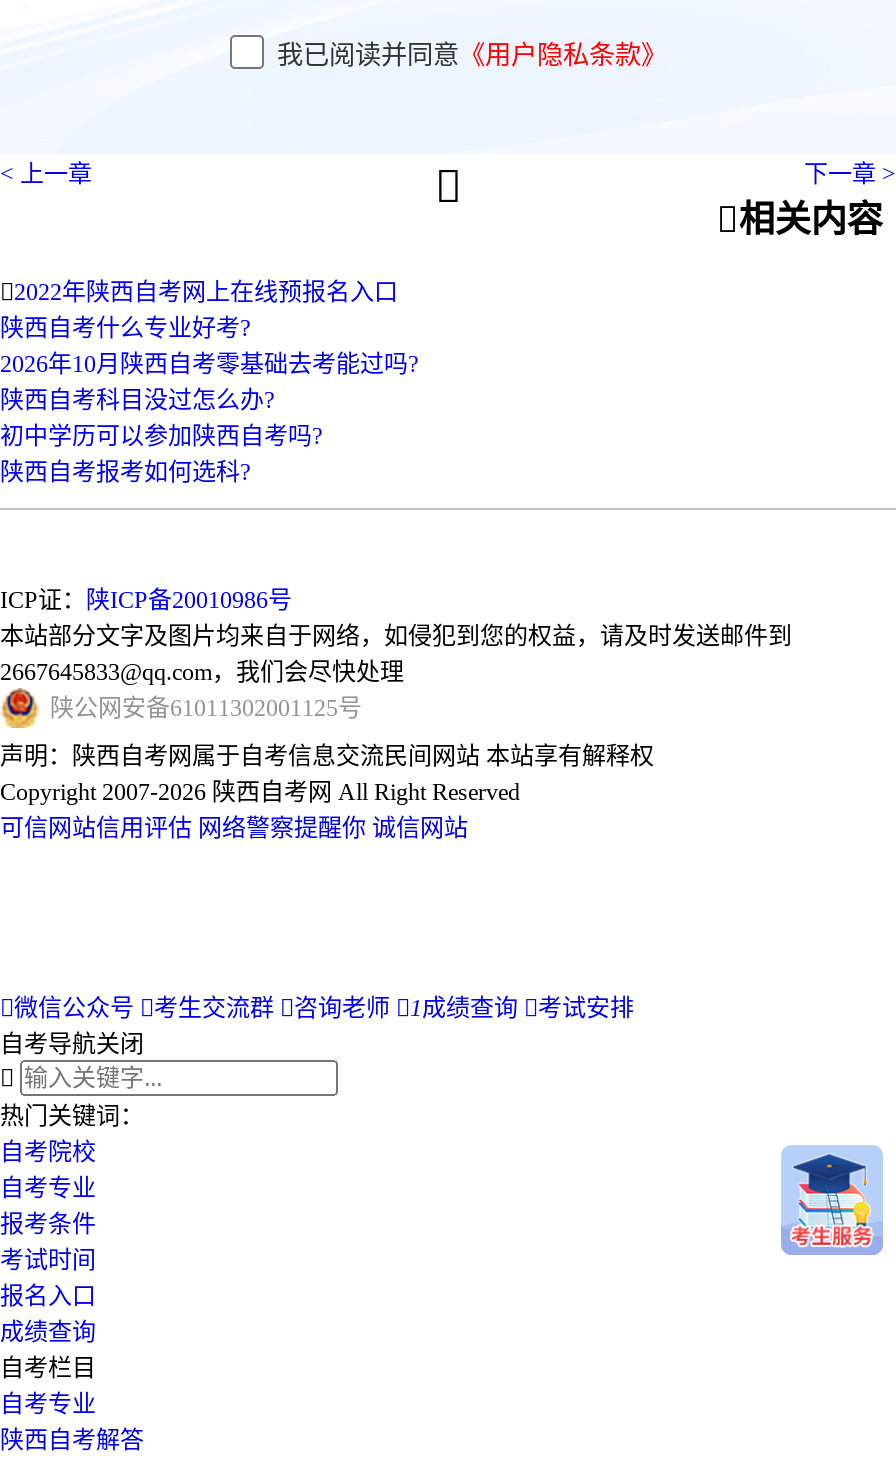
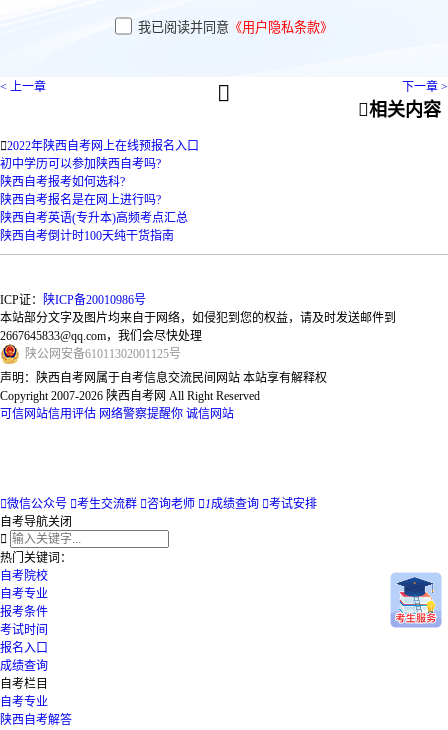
- 陕西自考什么专业好考?
- 2026年10月陕西自考零基础去考能过吗?
- 陕西自考科目没过怎么办?

moved up: 初中学历可以参加陕西自考吗? | 陕西自考报考如何选科?

+ 陕西自考报名是在网上进行吗?
+ 陕西自考英语(专升本)高频考点汇总
+ 陕西自考倒计时100天纯干货指南
